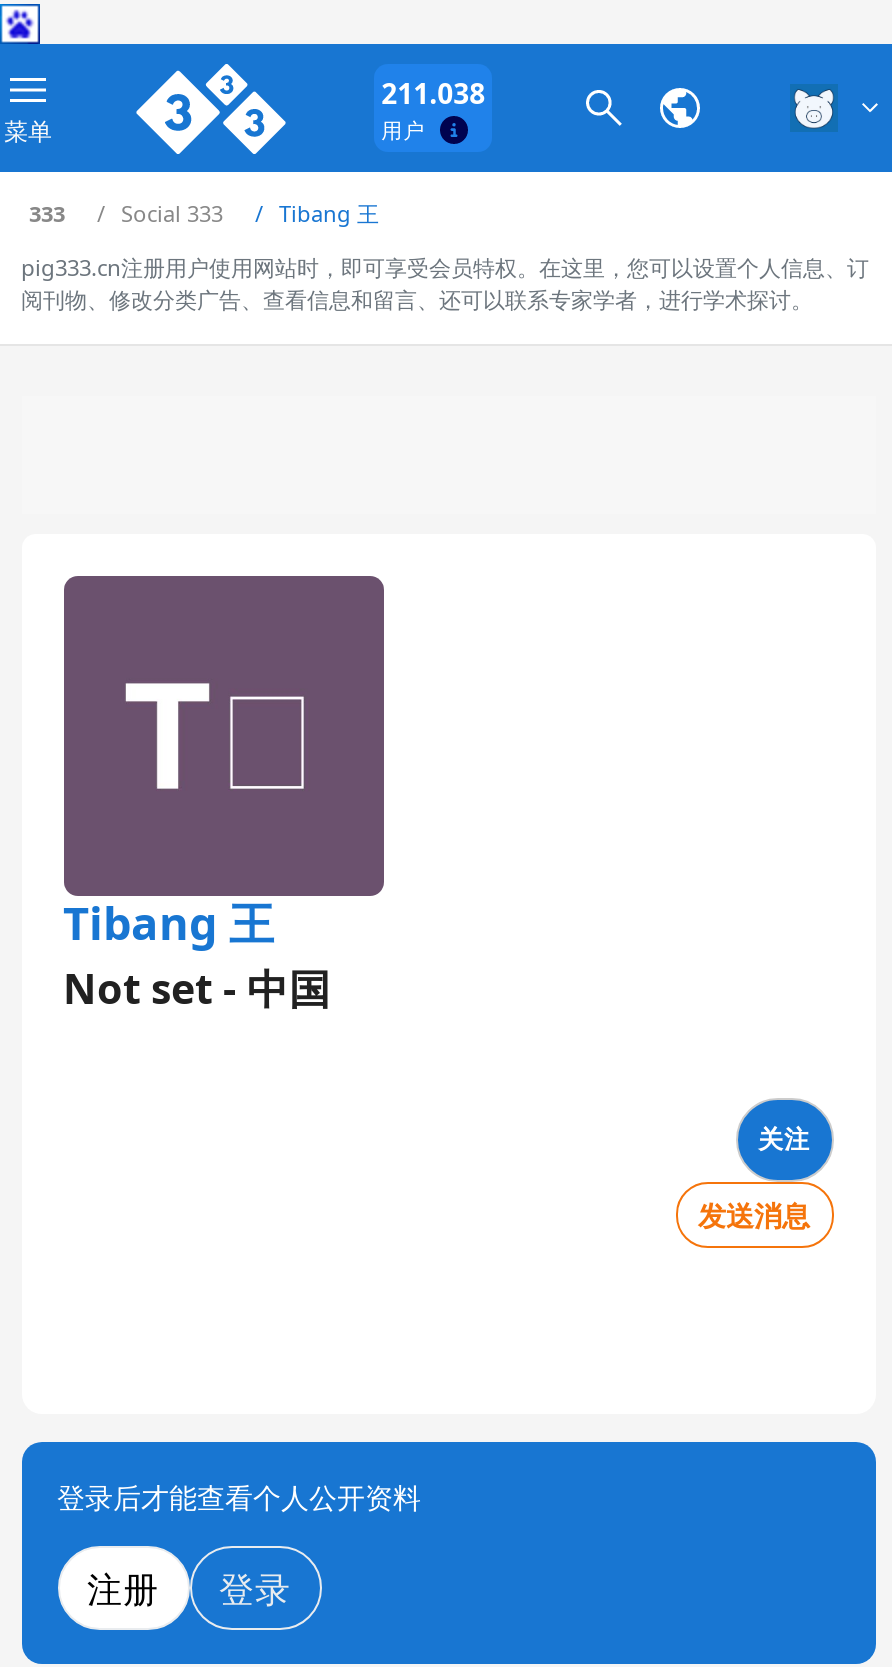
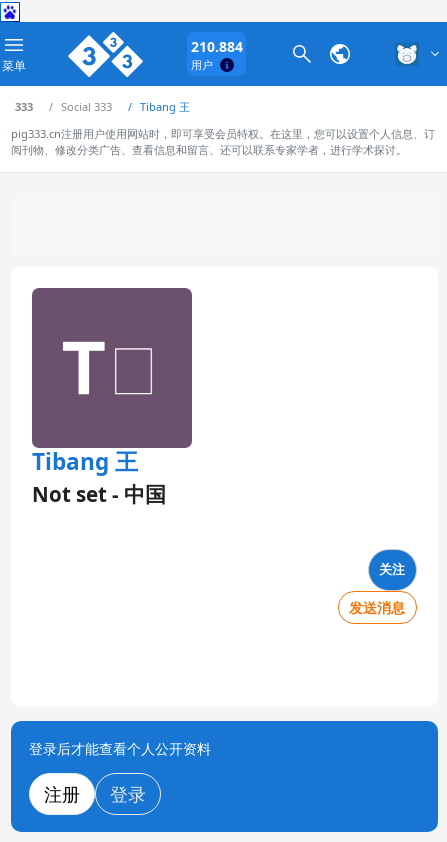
- 211.038
+ 210.884
